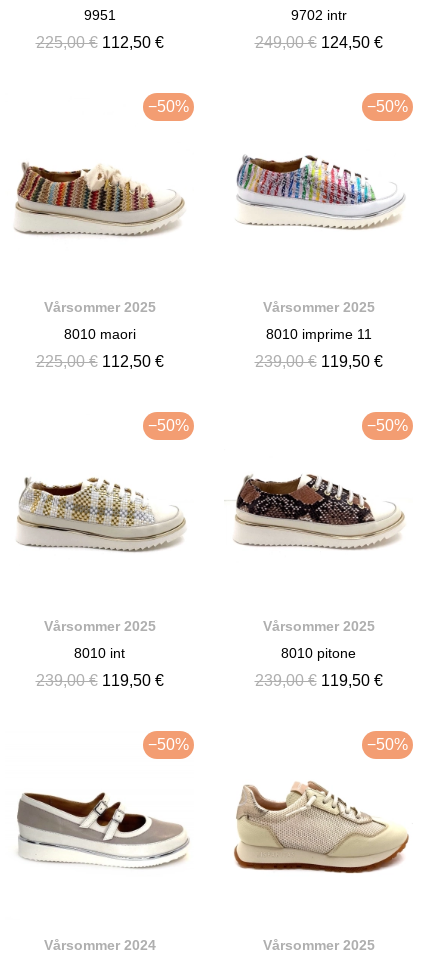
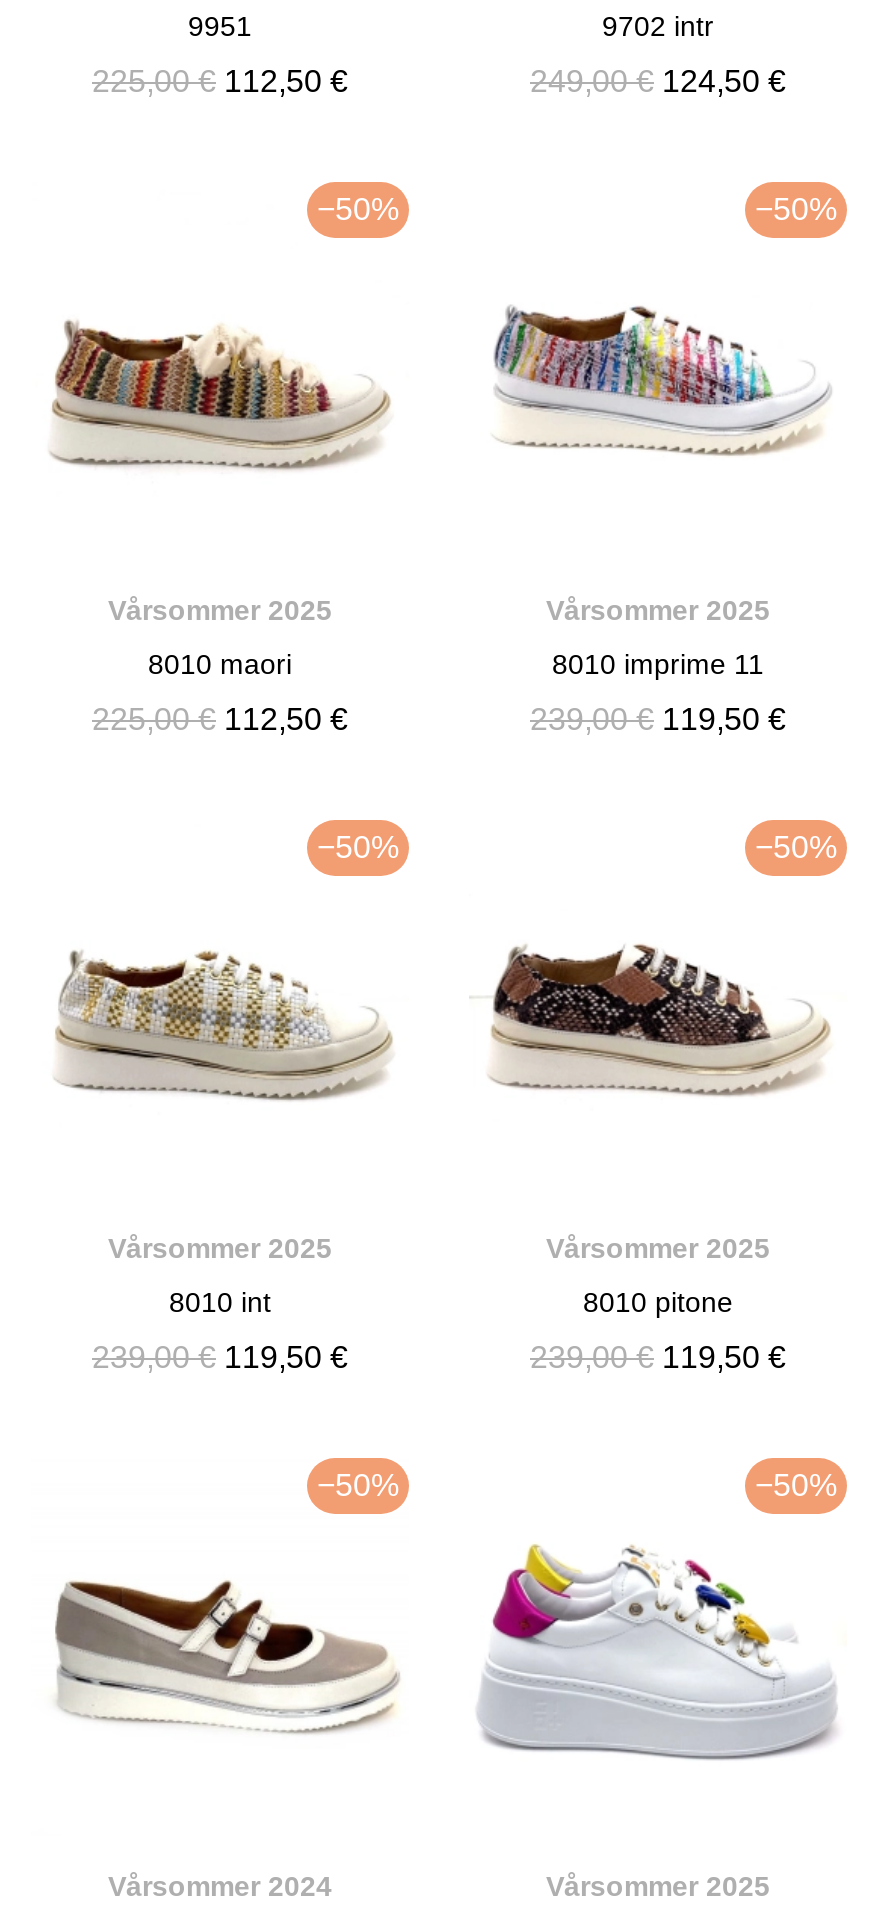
- [image]
+ [image]
